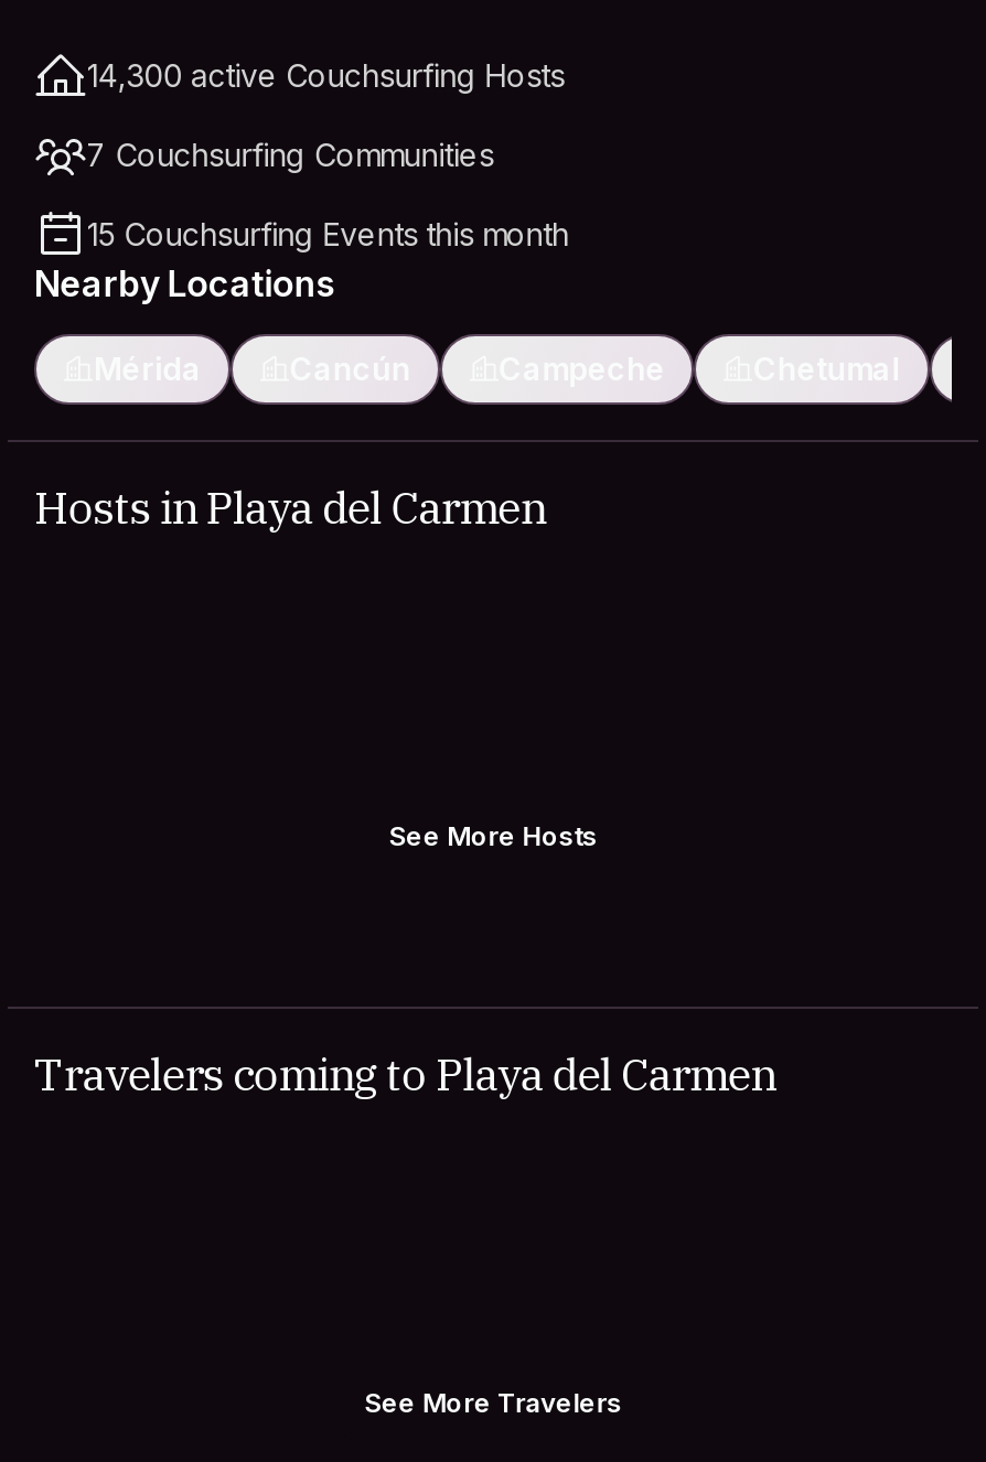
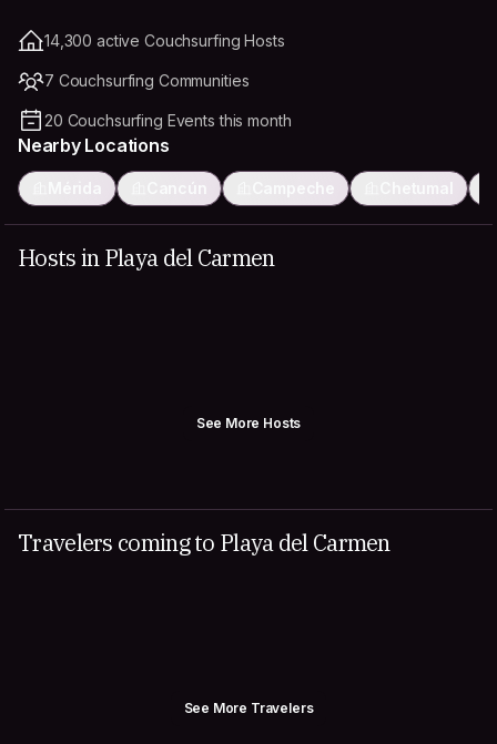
- 15 Couchsurfing Events this month
+ 20 Couchsurfing Events this month
